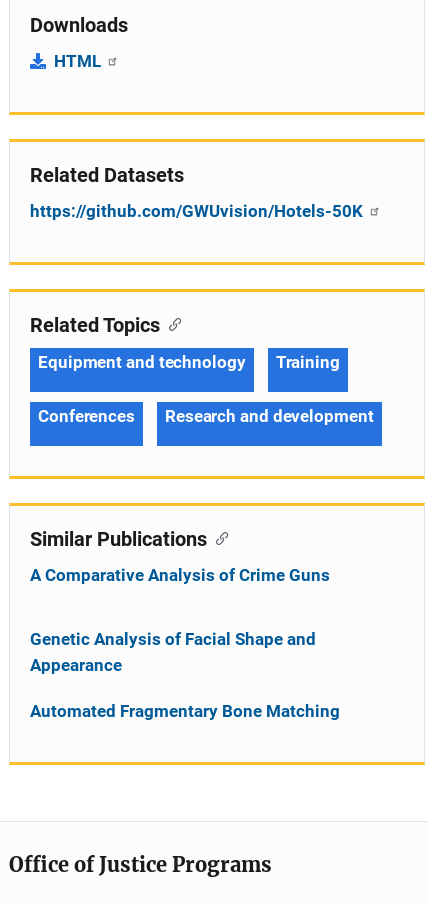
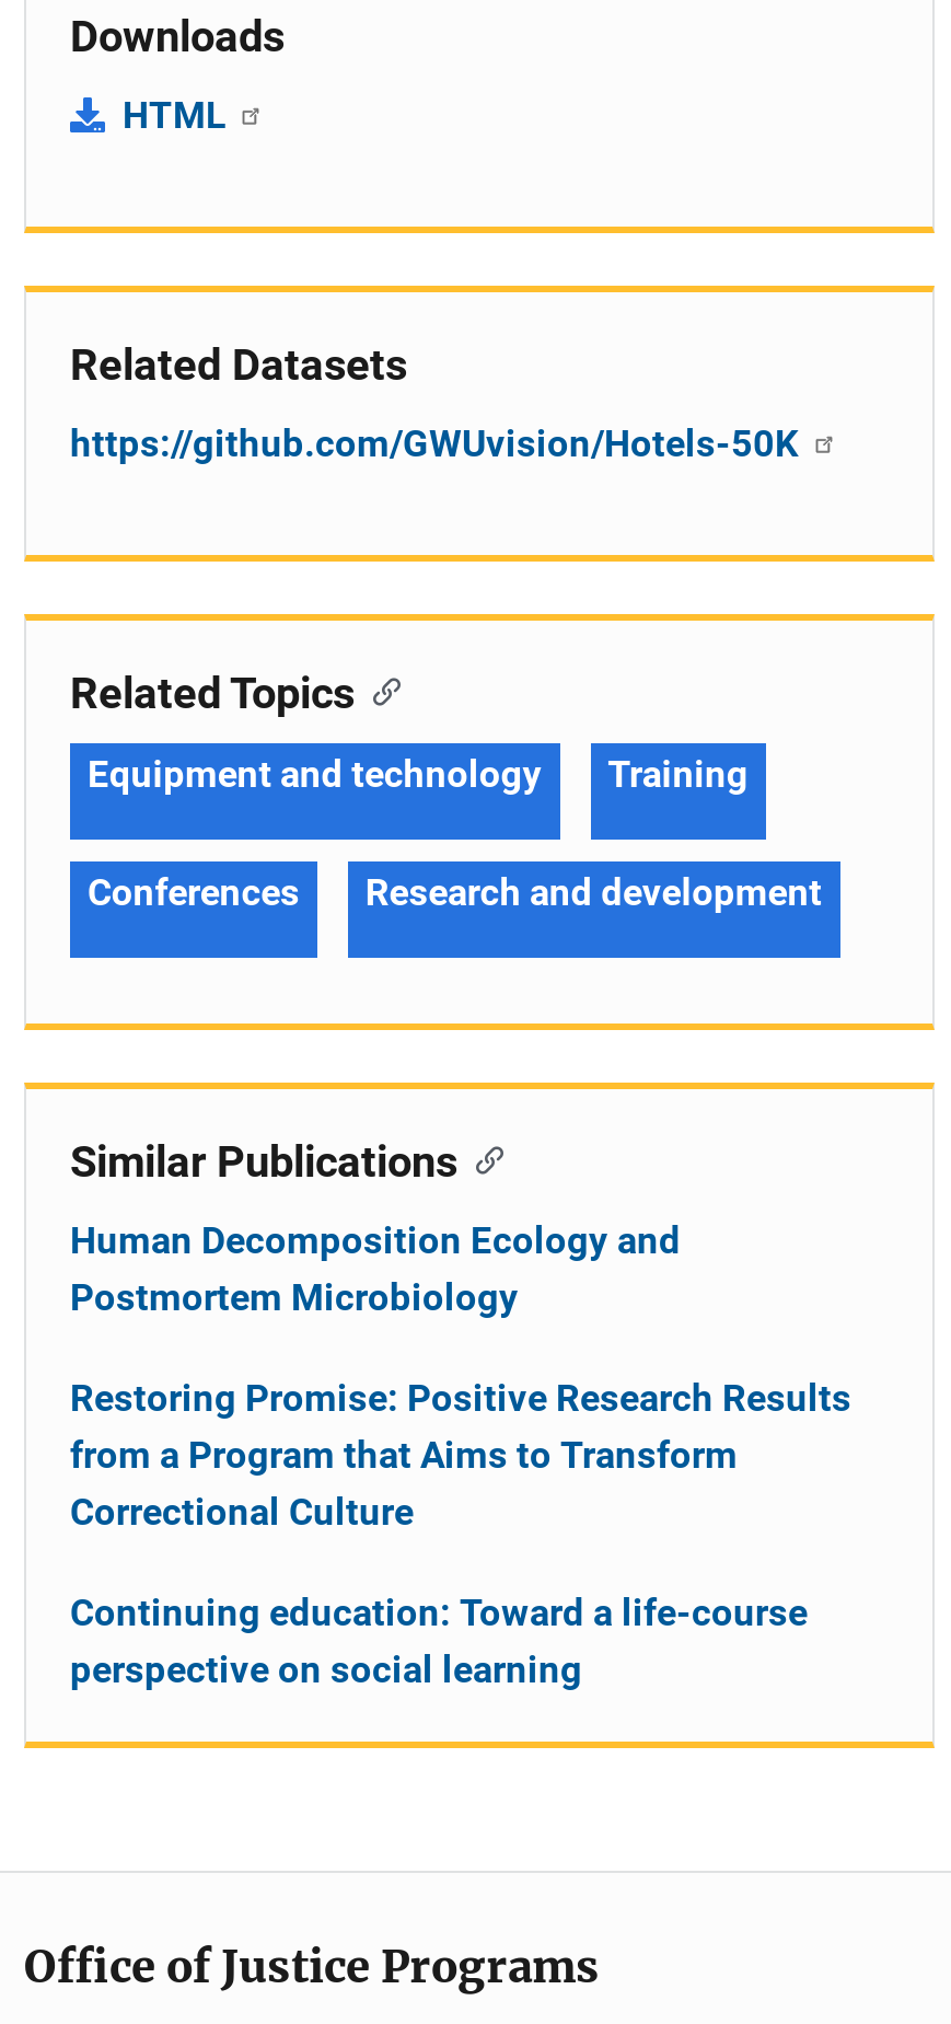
- A Comparative Analysis of Crime Guns
+ Human Decomposition Ecology and
+ Postmortem Microbiology

- Genetic Analysis of Facial Shape and
- Appearance
+ Restoring Promise: Positive Research Results
+ from a Program that Aims to Transform
+ Correctional Culture

- Automated Fragmentary Bone Matching
+ Continuing education: Toward a life-course
+ perspective on social learning
